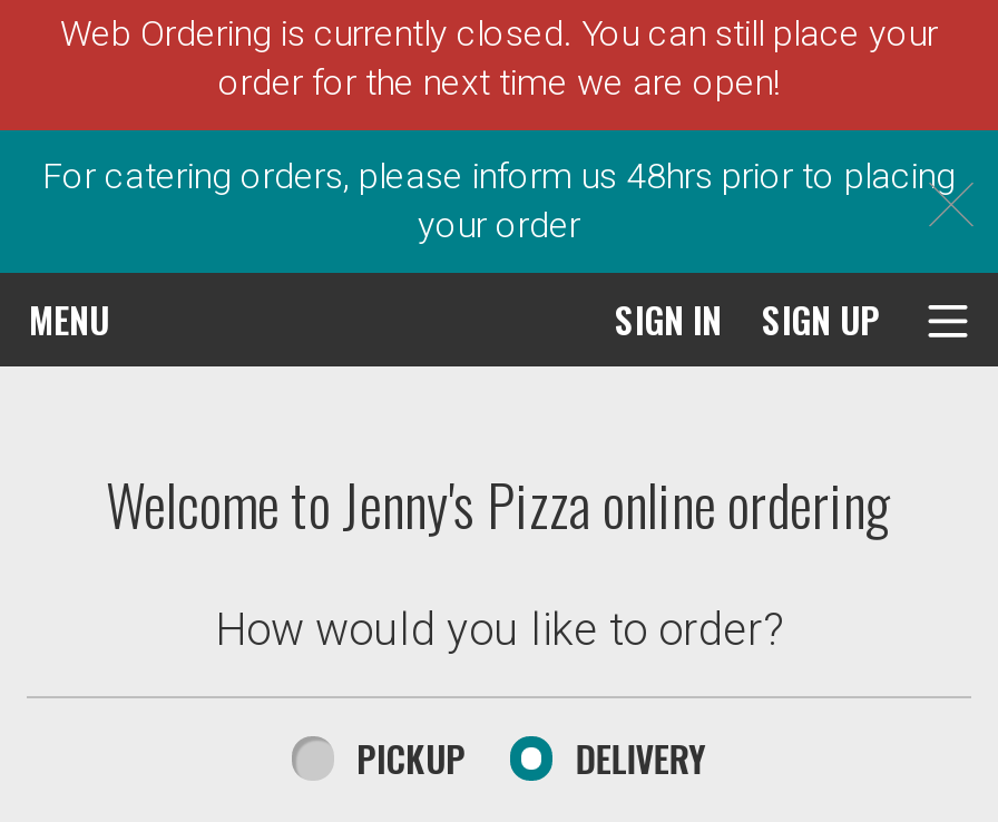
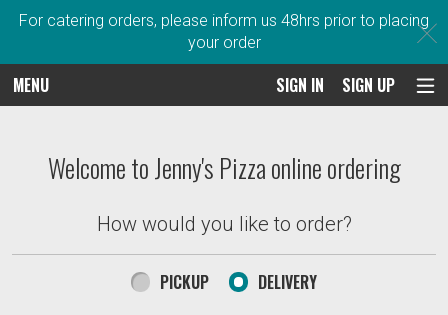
- Web Ordering is currently closed. You can still place your
- order for the next time we are open!
